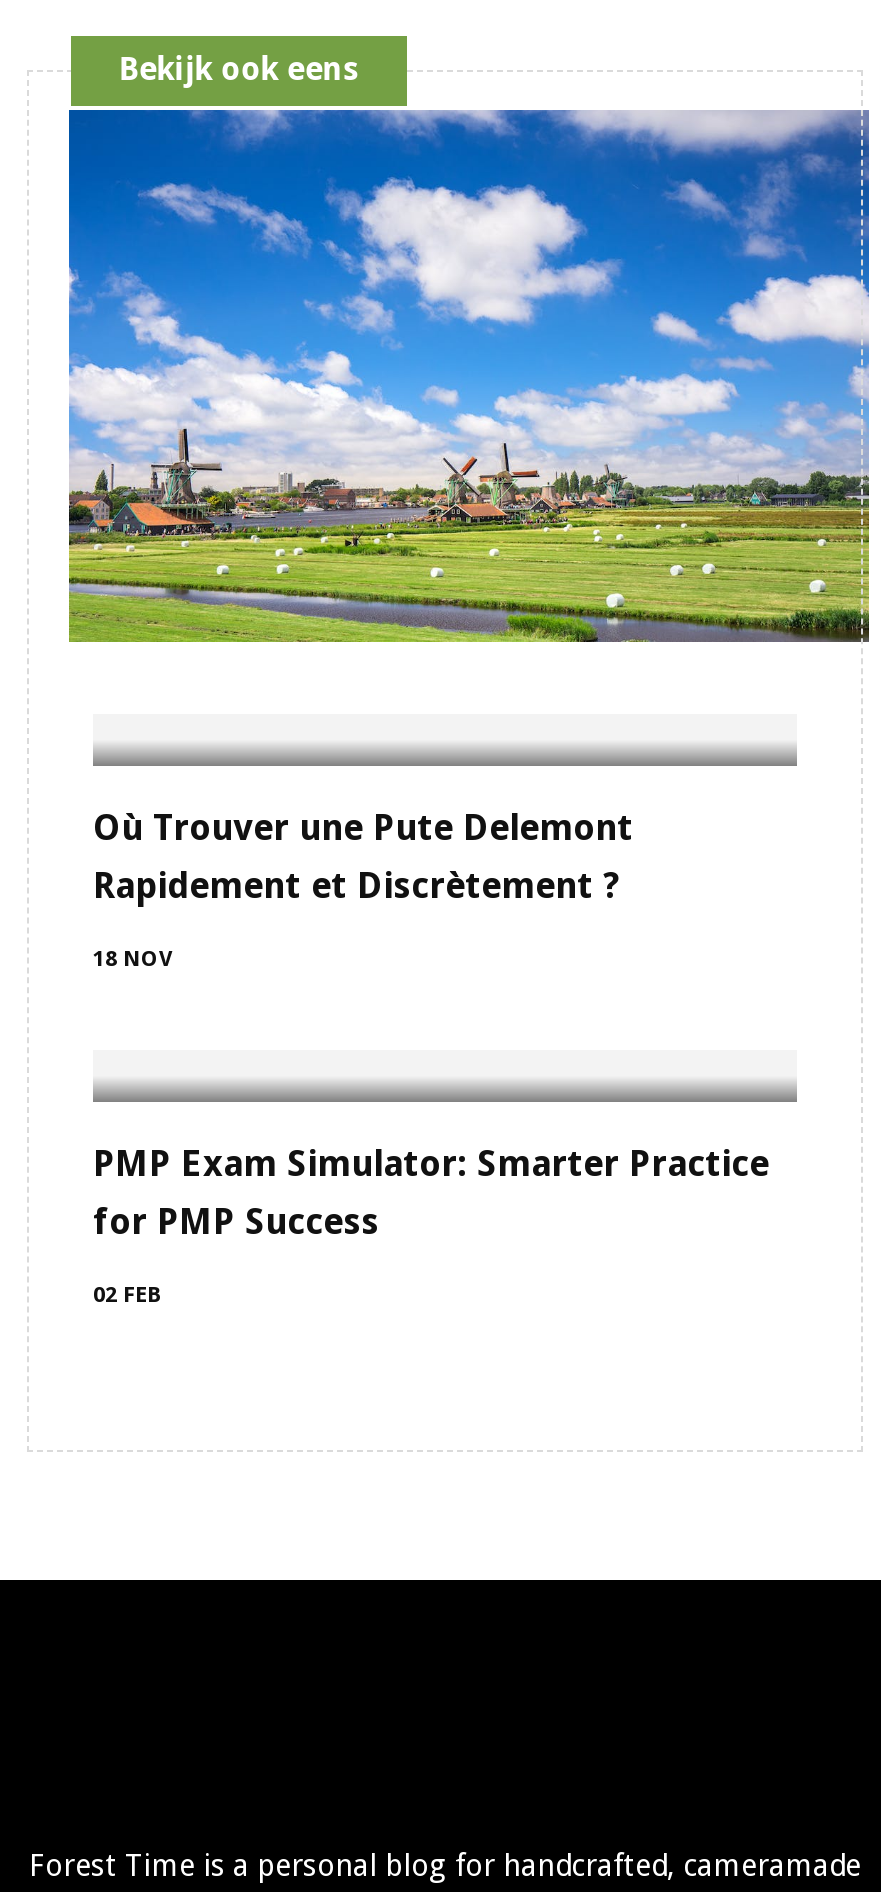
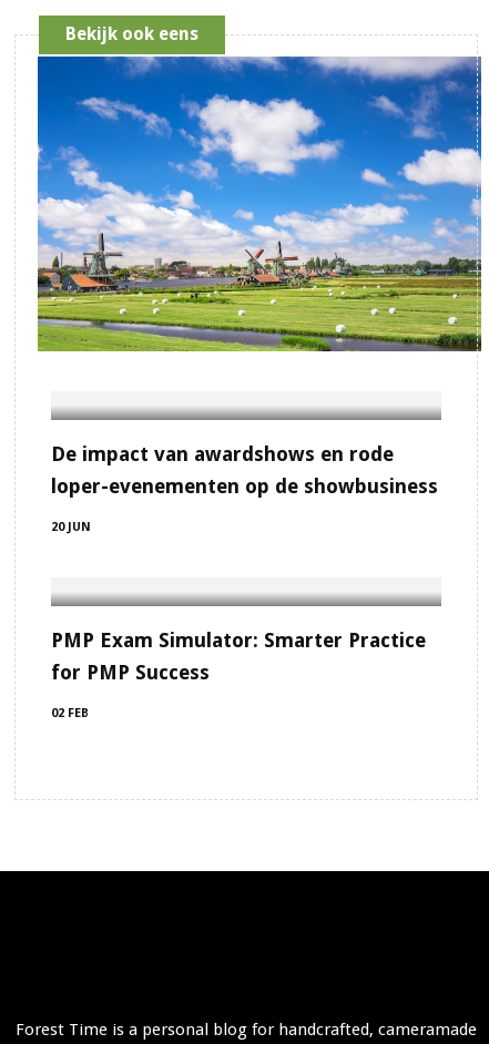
- Où Trouver une Pute Delemont
- Rapidement et Discrètement ?
+ De impact van awardshows en rode
+ loper-evenementen op de showbusiness

- 18 NOV
+ 20 JUN
